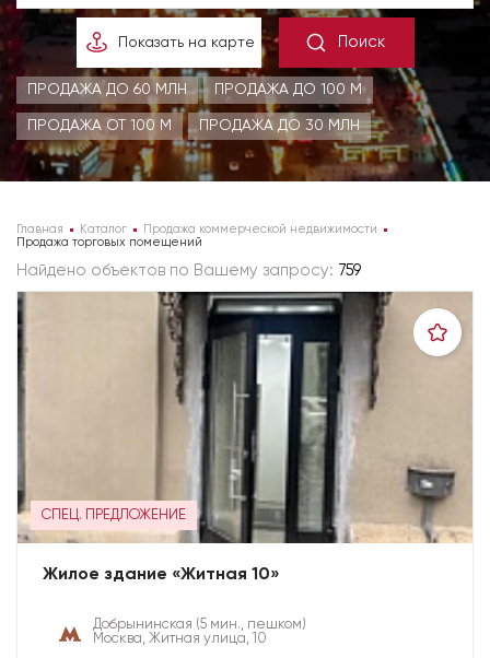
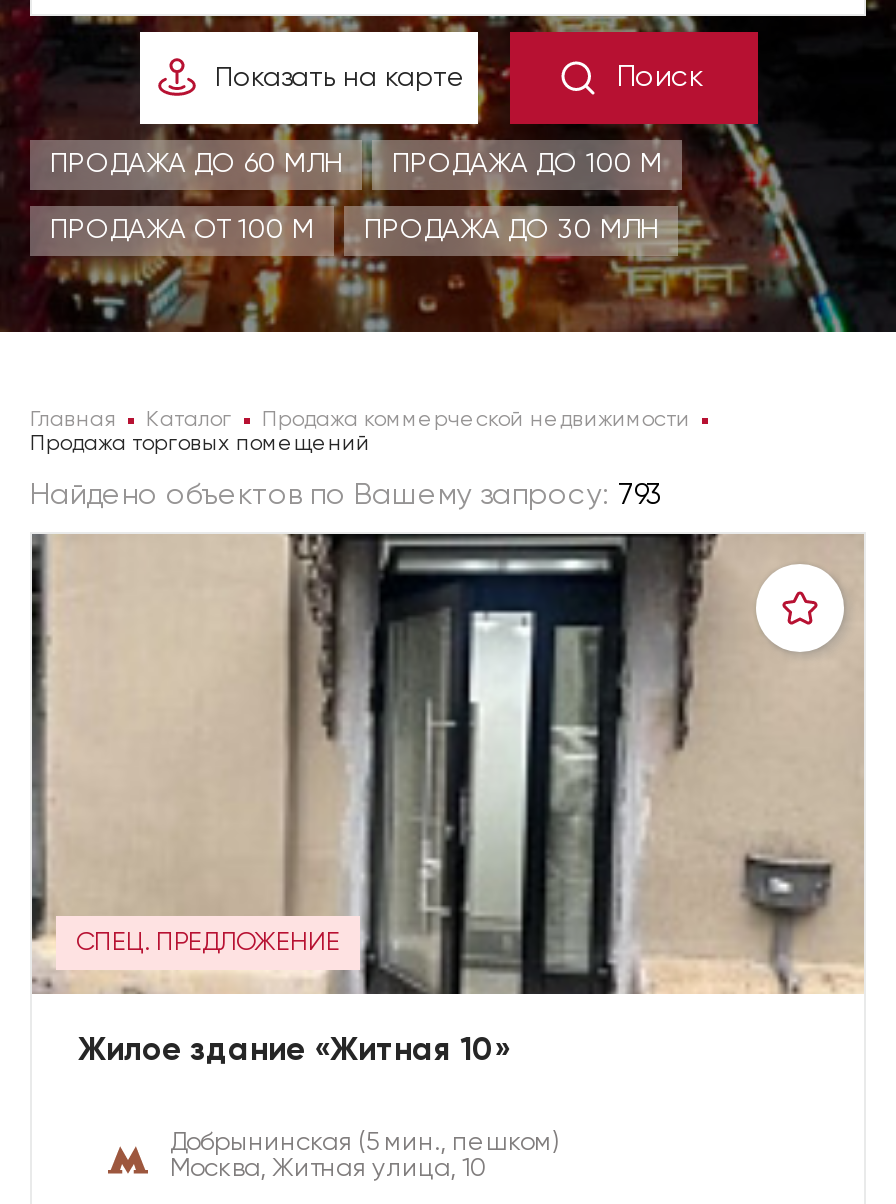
- Найдено объектов по Вашему запросу: 759
+ Найдено объектов по Вашему запросу: 793
